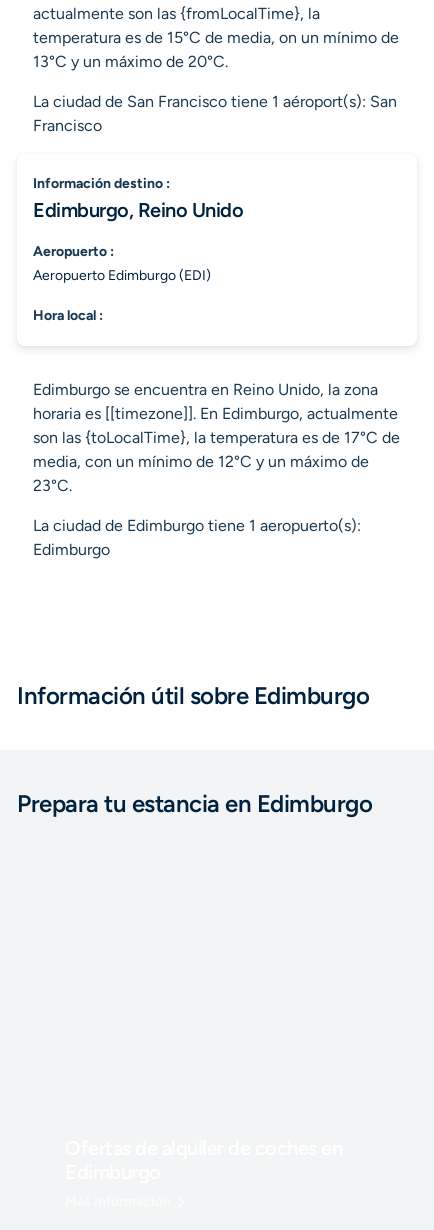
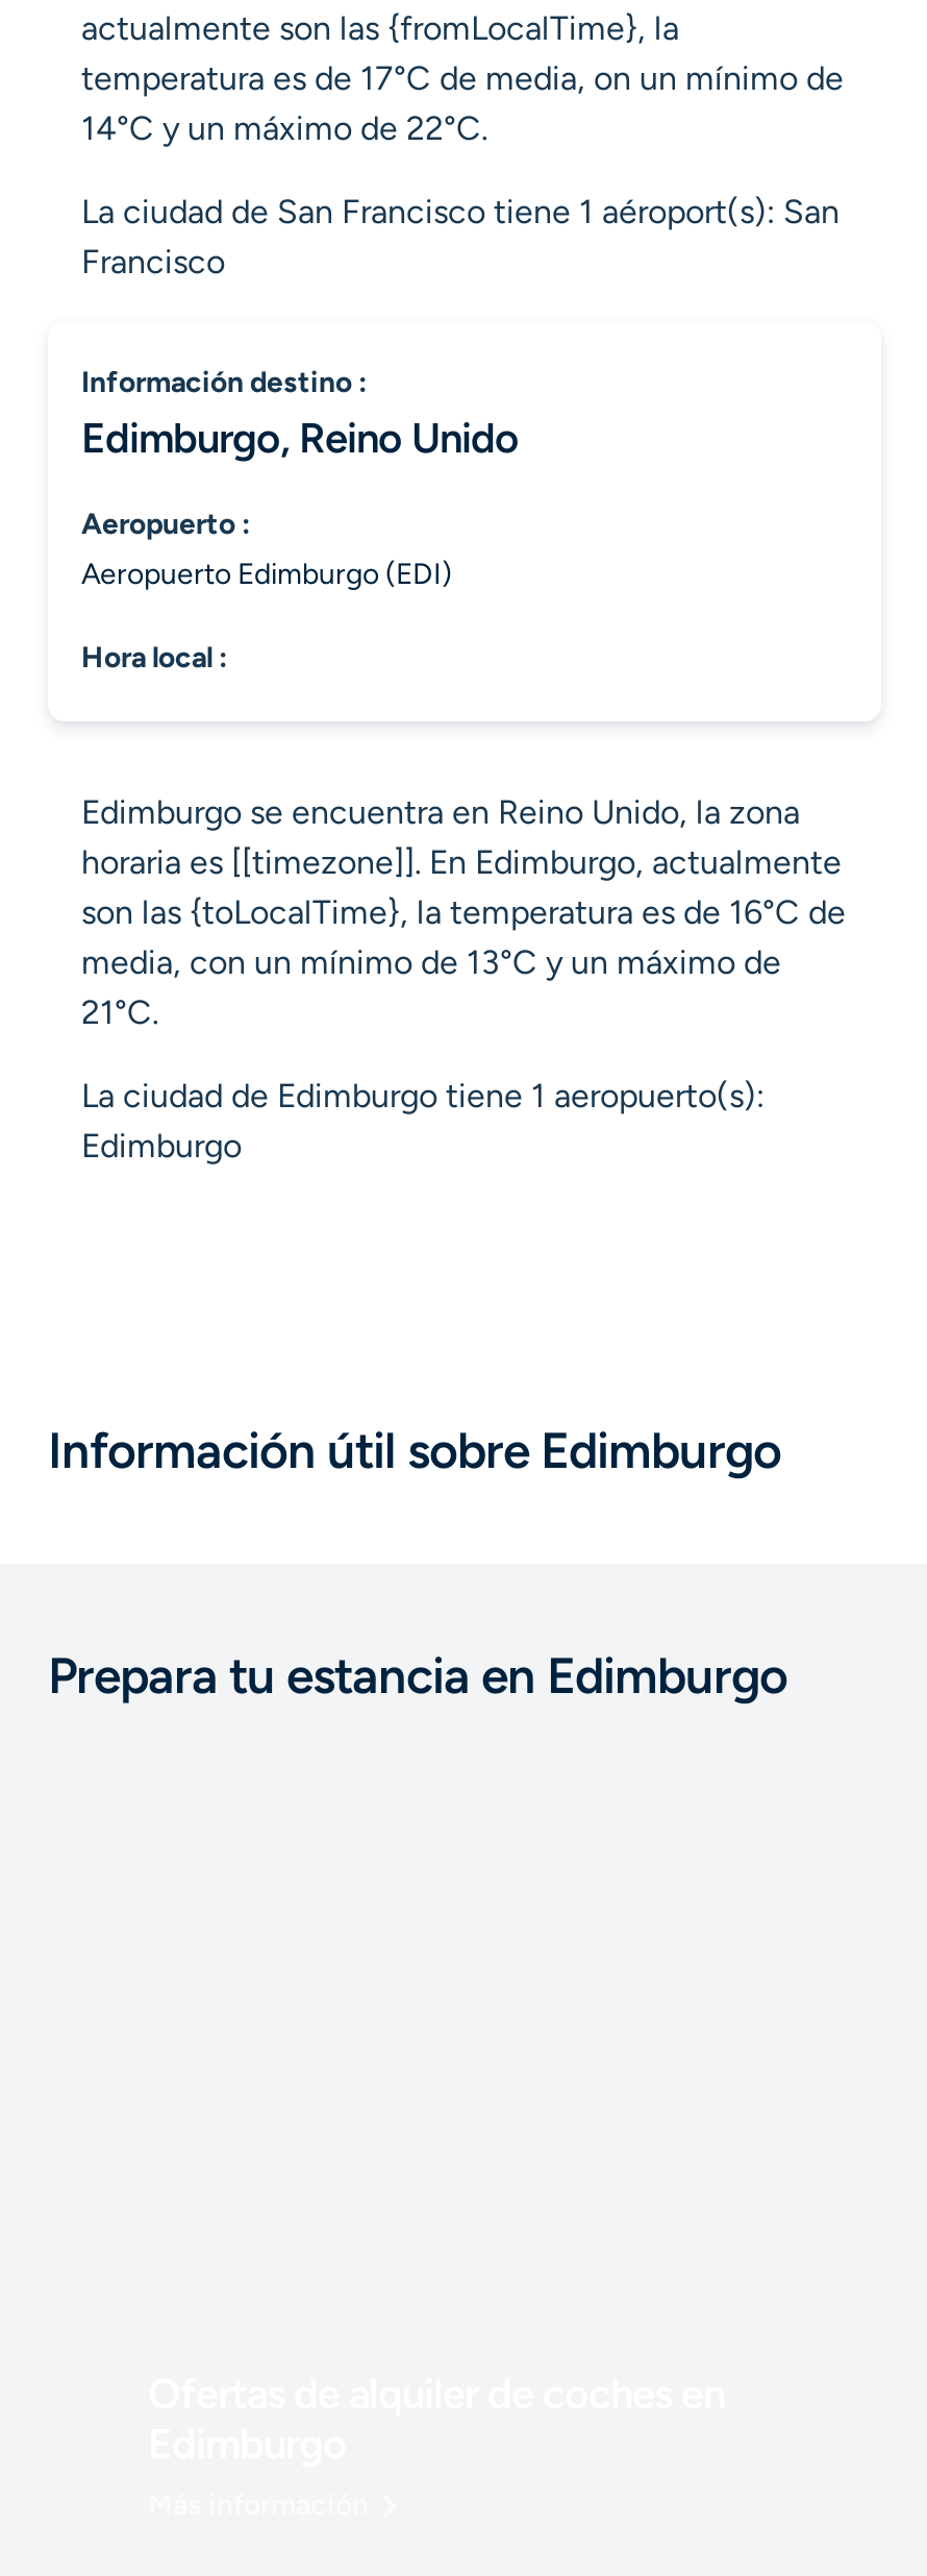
- temperatura es de 15°C de media, on un mínimo de
+ temperatura es de 17°C de media, on un mínimo de

- 13°C y un máximo de 20°C.
+ 14°C y un máximo de 22°C.

- son las {toLocalTime}, la temperatura es de 17°C de
- media, con un mínimo de 12°C y un máximo de
- 23°C.
+ son las {toLocalTime}, la temperatura es de 16°C de
+ media, con un mínimo de 13°C y un máximo de
+ 21°C.
